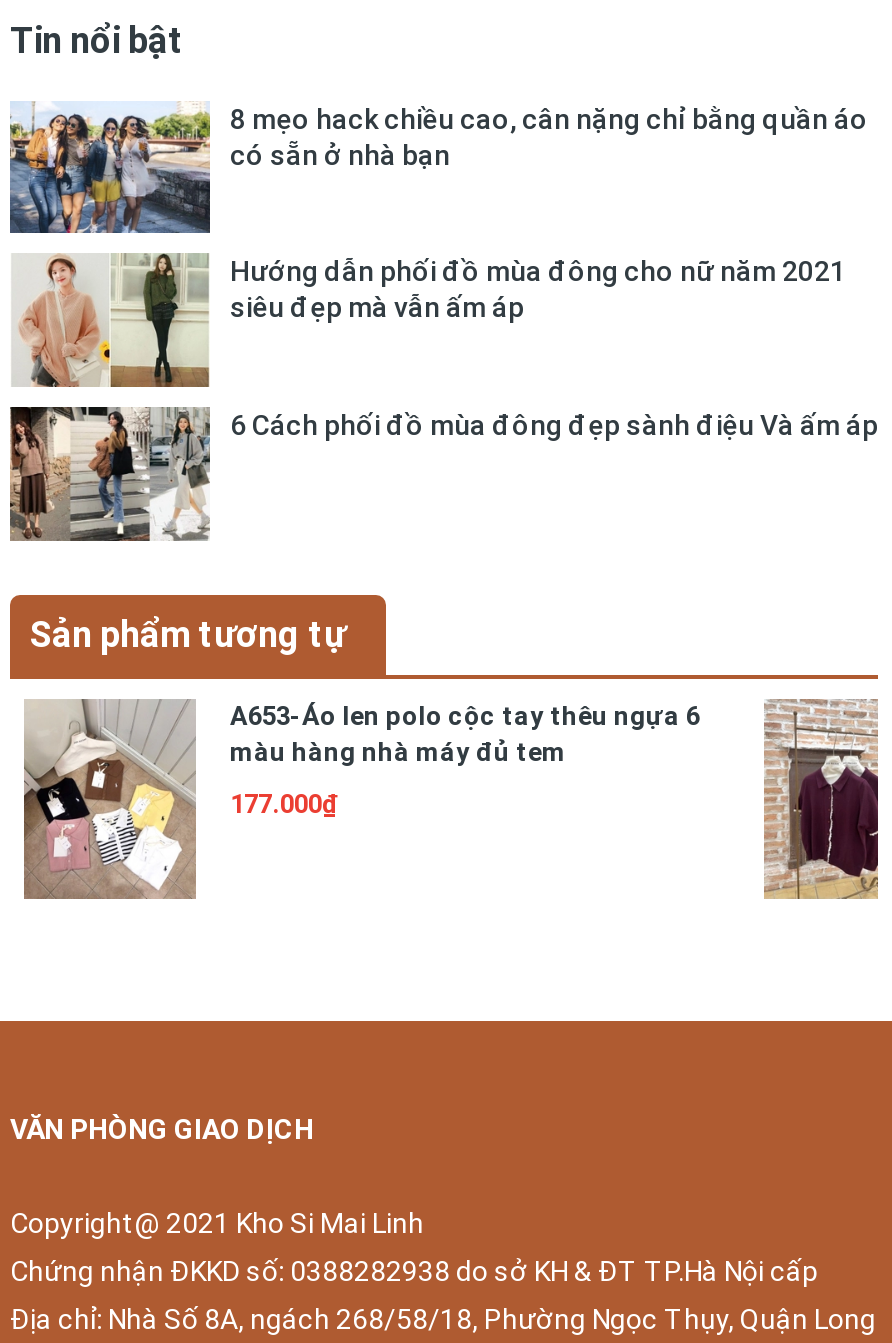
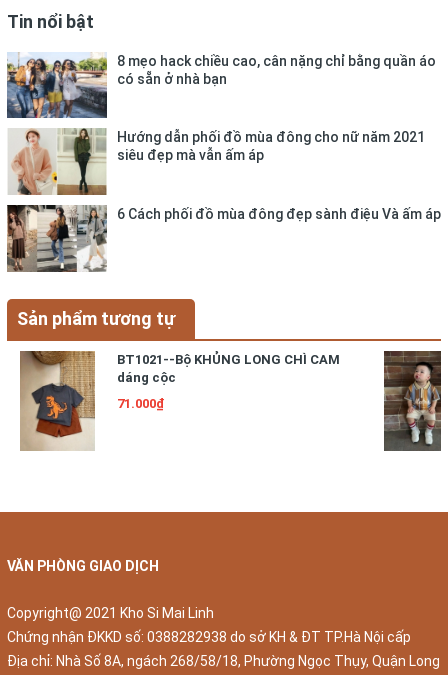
- [image]
- A653-Áo len polo cộc tay thêu ngựa 6
- màu hàng nhà máy đủ tem
+ [image]
+ BT1021--Bộ KHỦNG LONG CHÌ CAM
+ dáng cộc

- [image]
+ [image]

- 177.000₫
+ 71.000₫
